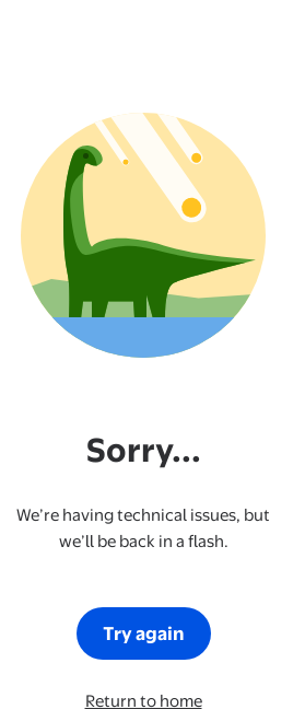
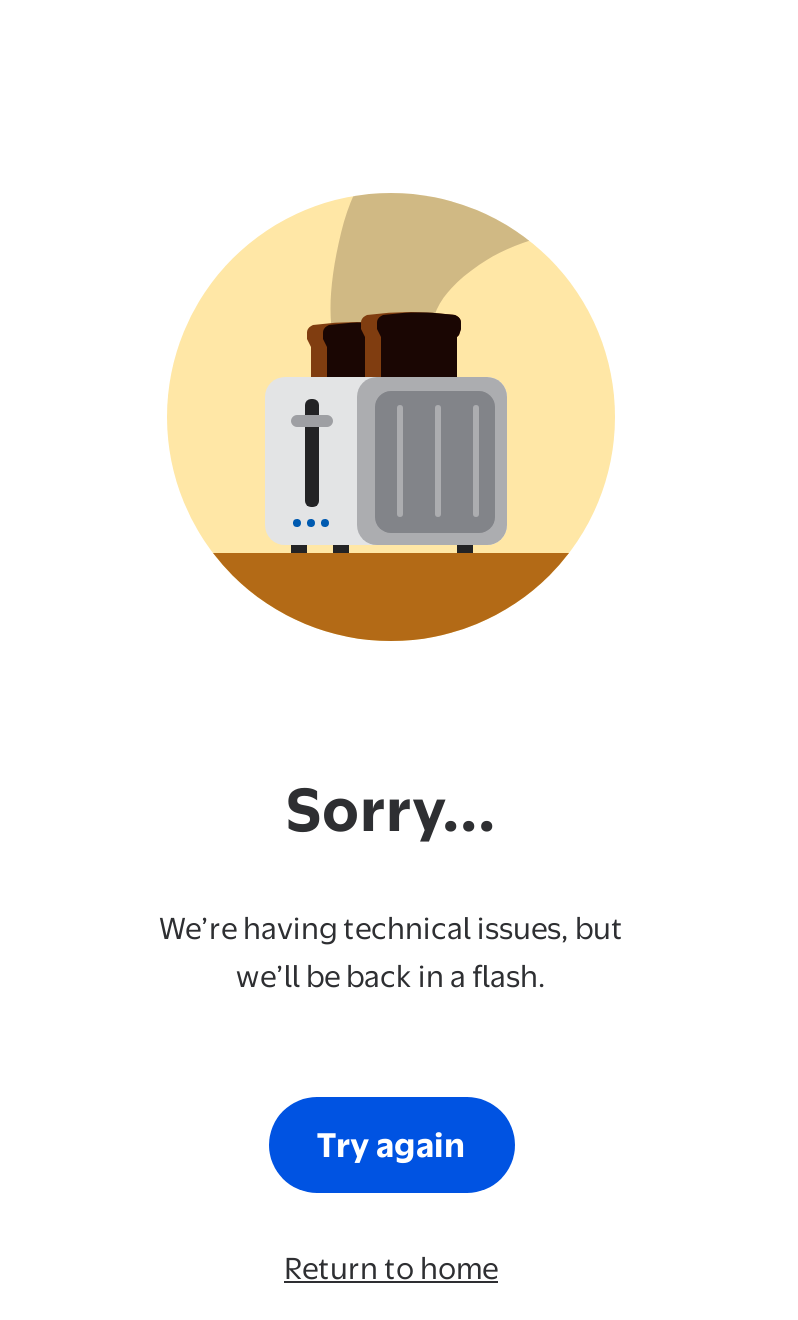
- [image]
+ [image]
